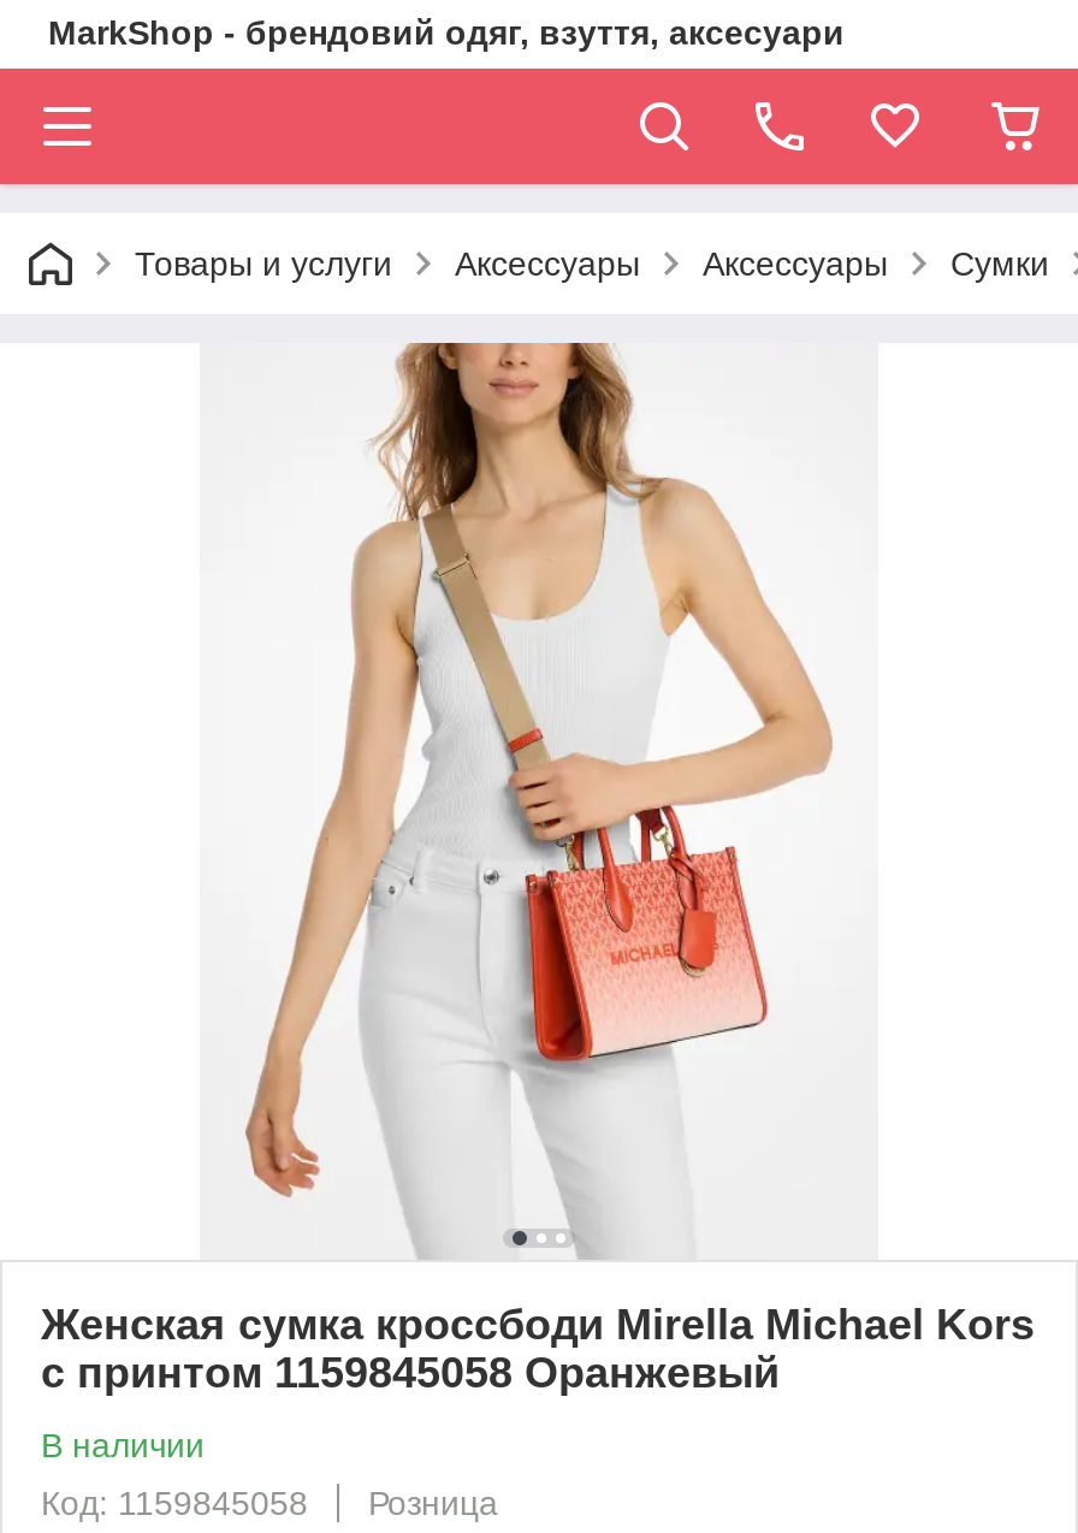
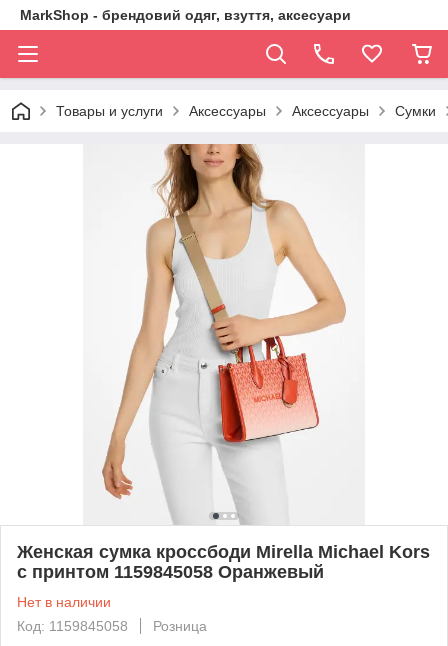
- В наличии
+ Нет в наличии
